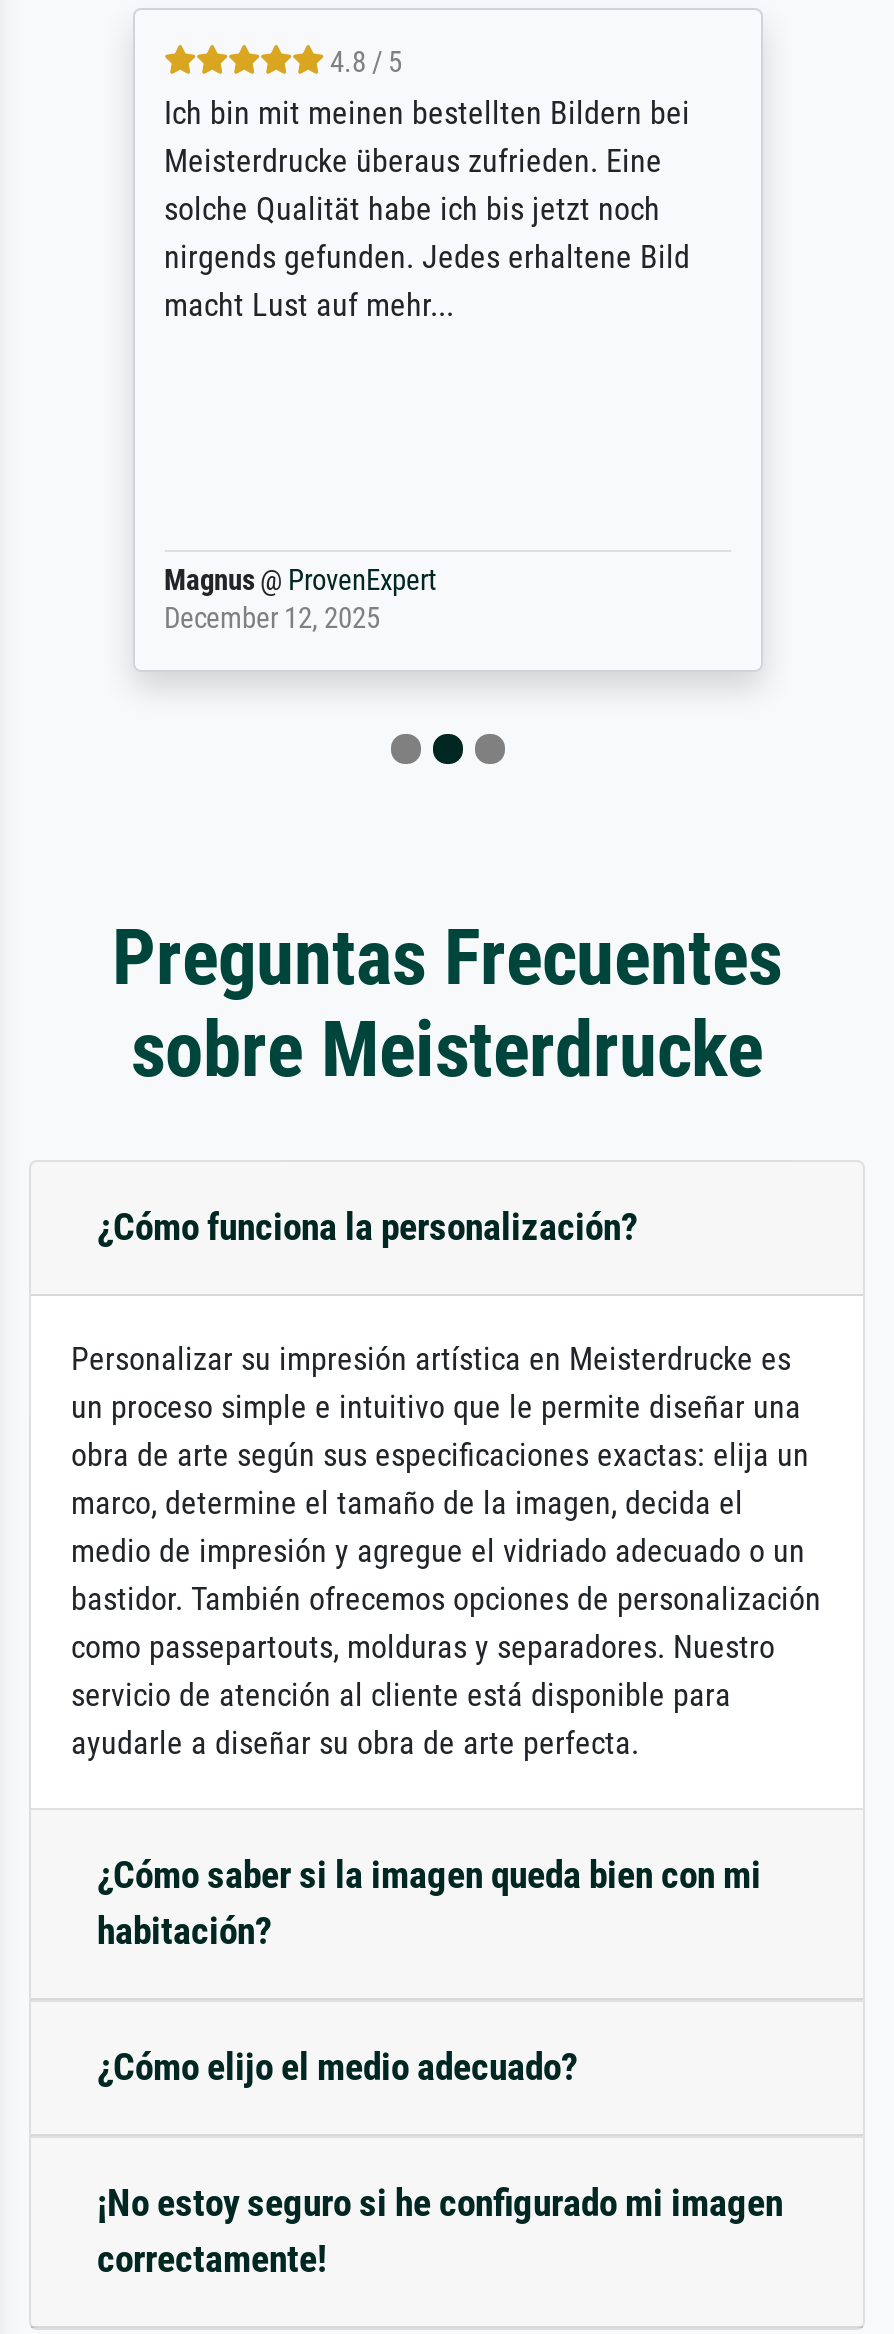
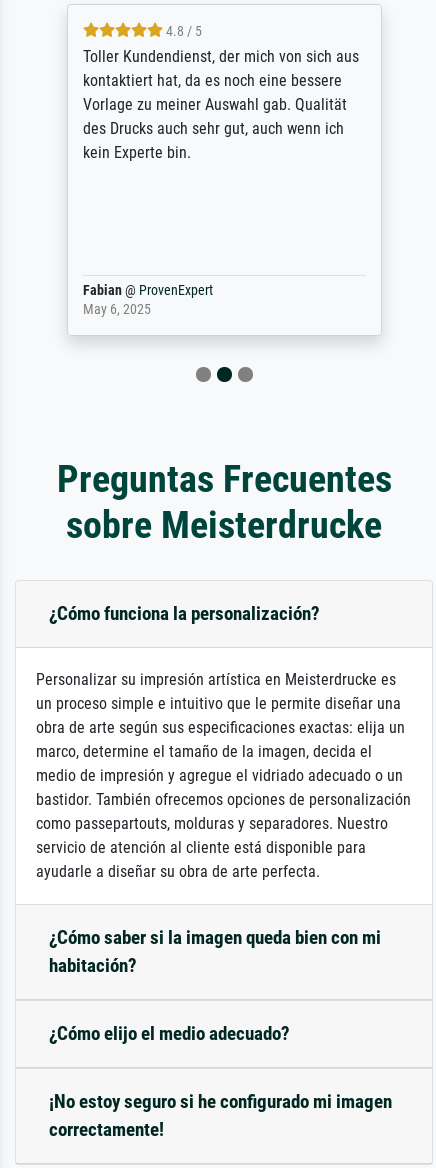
- Ich bin mit meinen bestellten Bildern bei
- Meisterdrucke überaus zufrieden. Eine
- solche Qualität habe ich bis jetzt noch
- nirgends gefunden. Jedes erhaltene Bild
- macht Lust auf mehr...
+ Toller Kundendienst, der mich von sich aus
+ kontaktiert hat, da es noch eine bessere
+ Vorlage zu meiner Auswahl gab. Qualität
+ des Drucks auch sehr gut, auch wenn ich
+ kein Experte bin.

- Magnus @ ProvenExpert
- December 12, 2025
+ Fabian @ ProvenExpert
+ May 6, 2025
